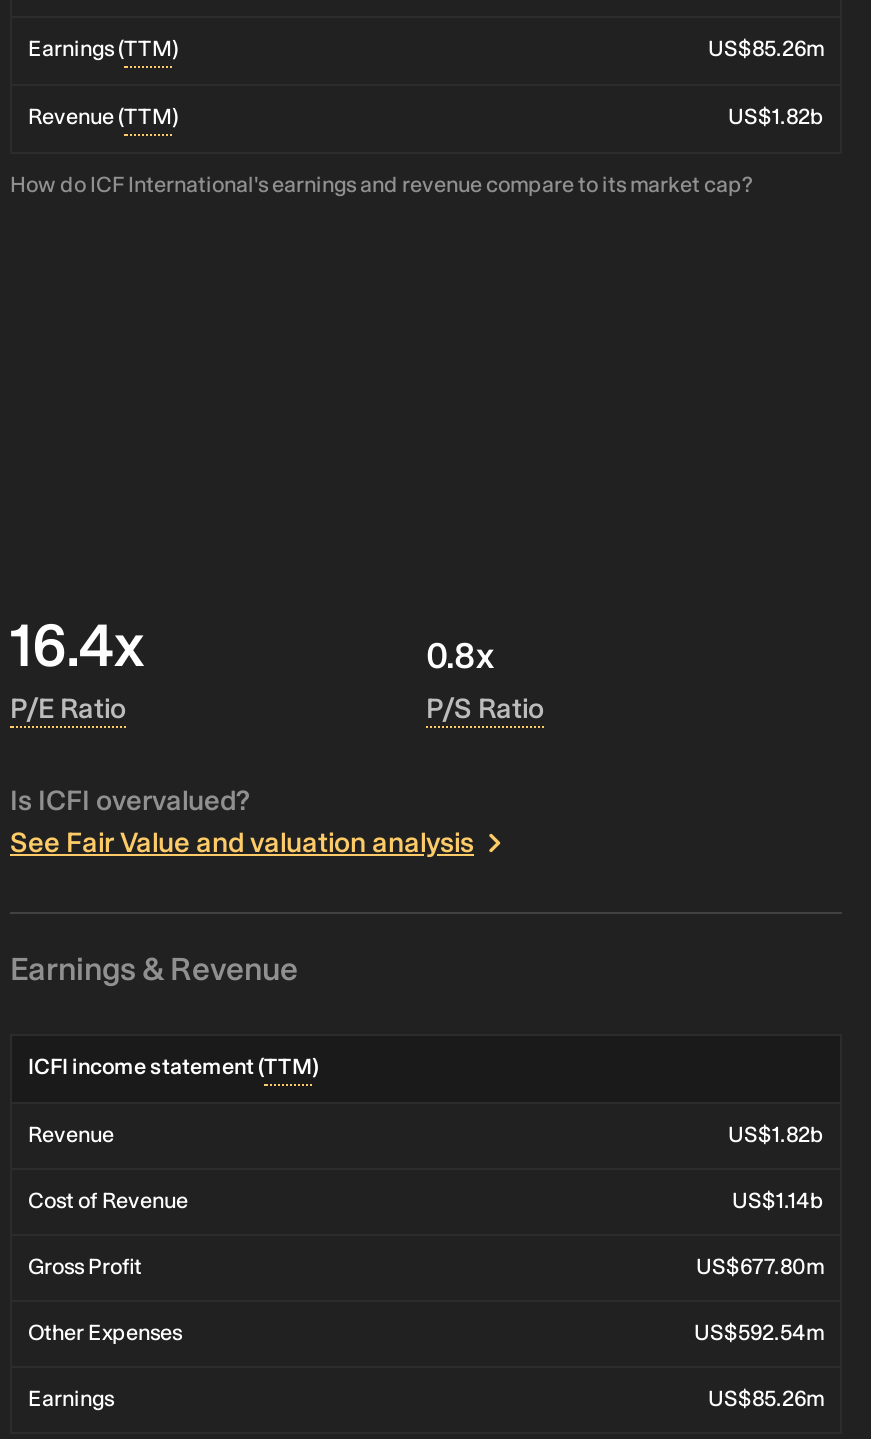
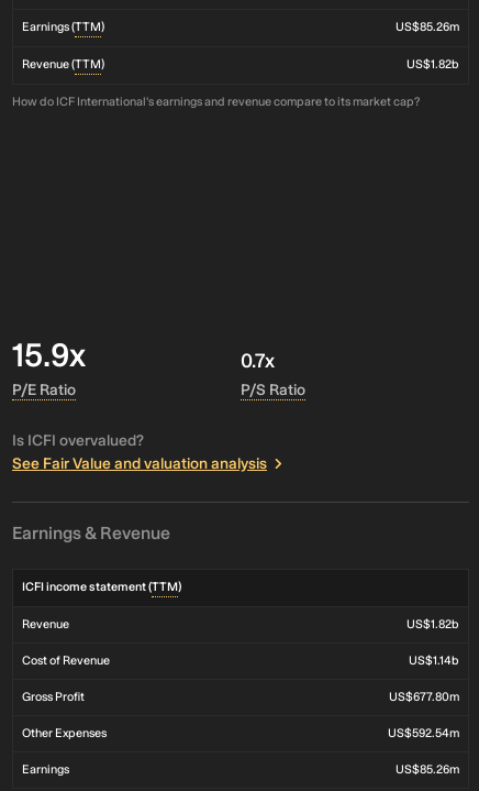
- 16.4x
+ 15.9x

- 0.8x
+ 0.7x
